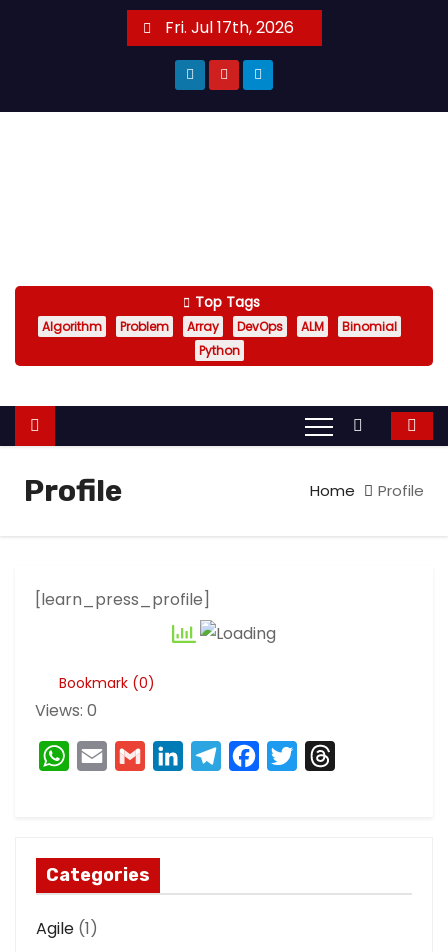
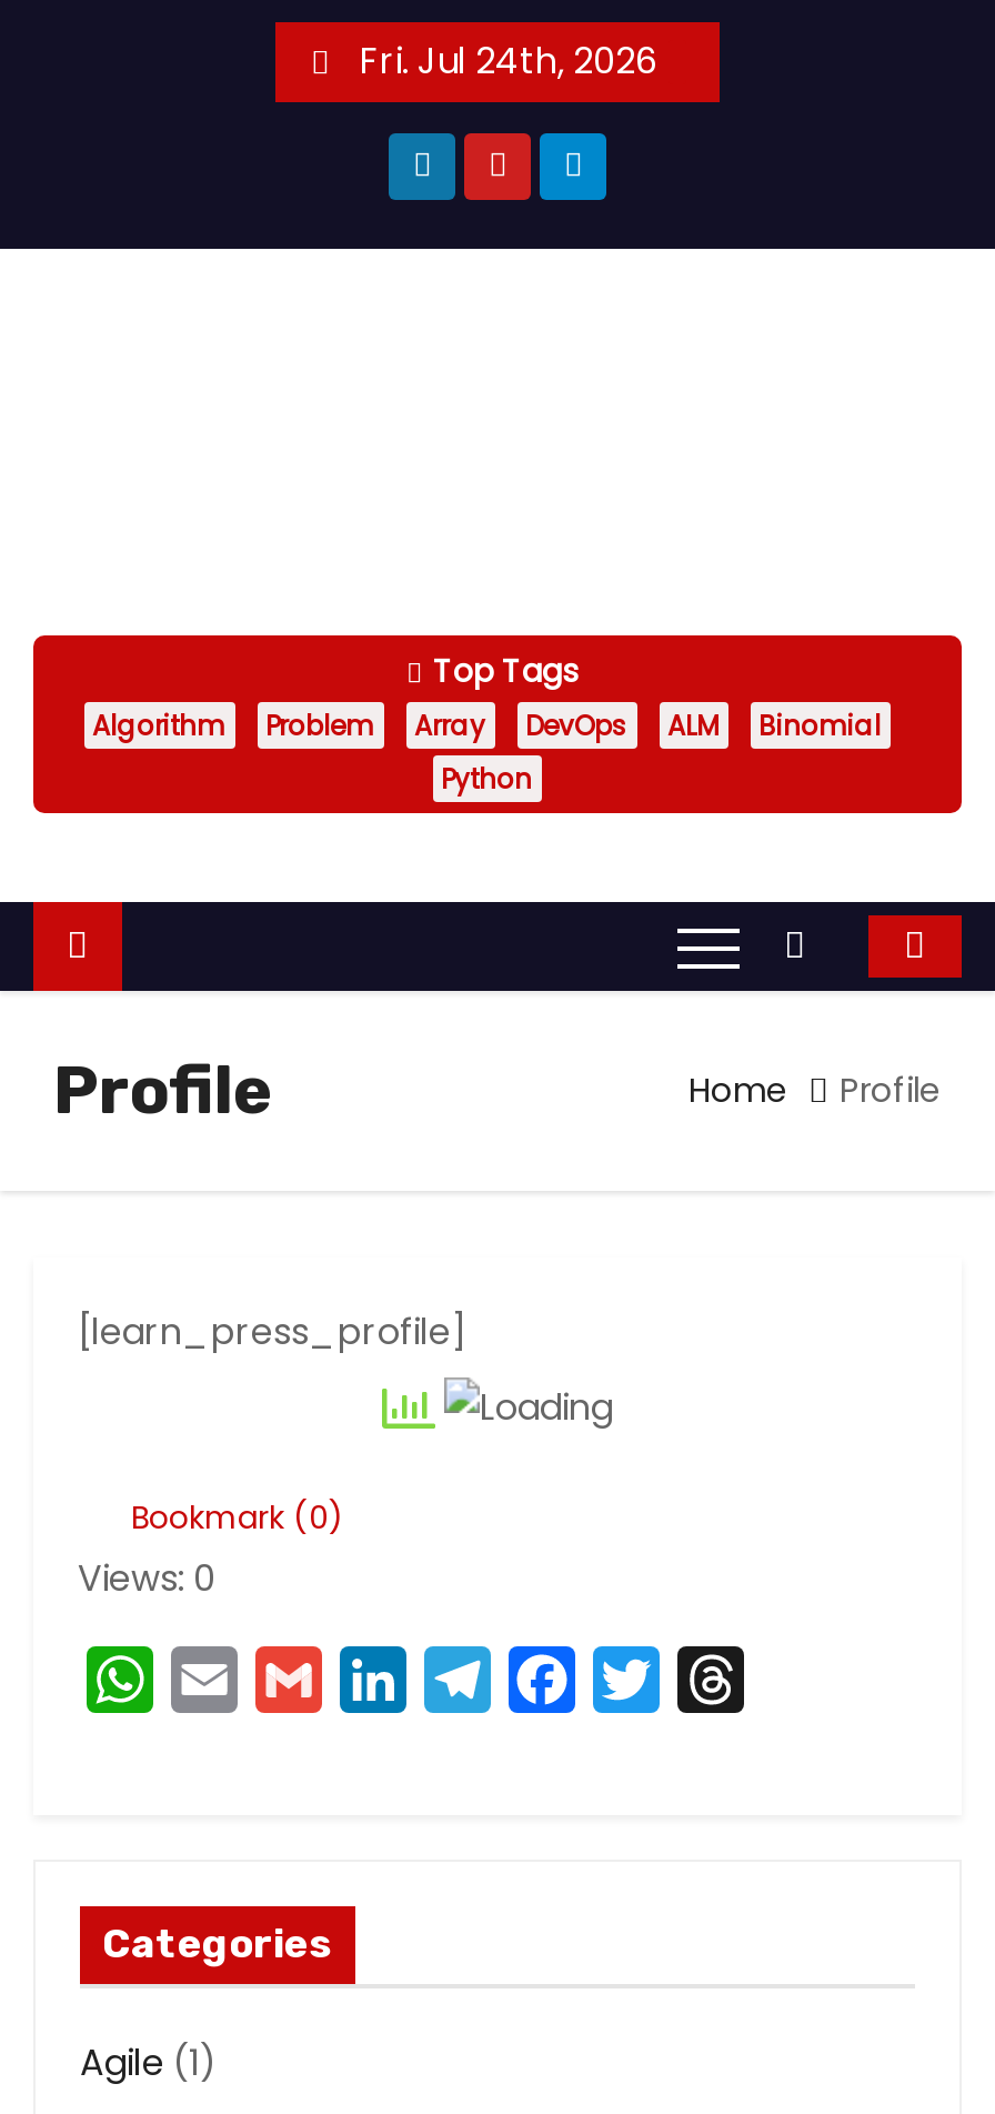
- Fri. Jul 17th, 2026
+ Fri. Jul 24th, 2026
